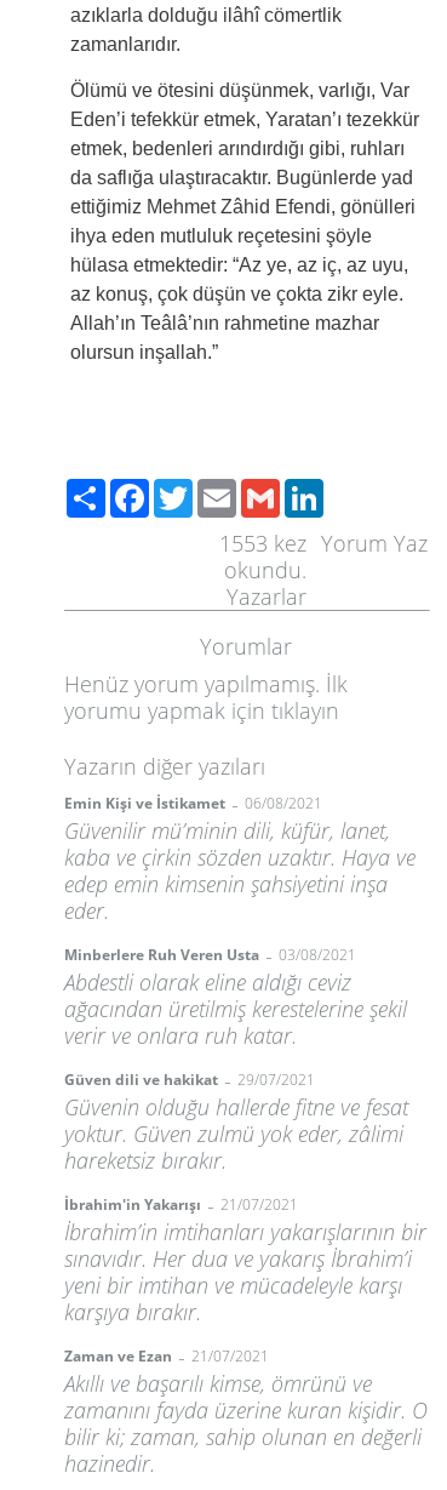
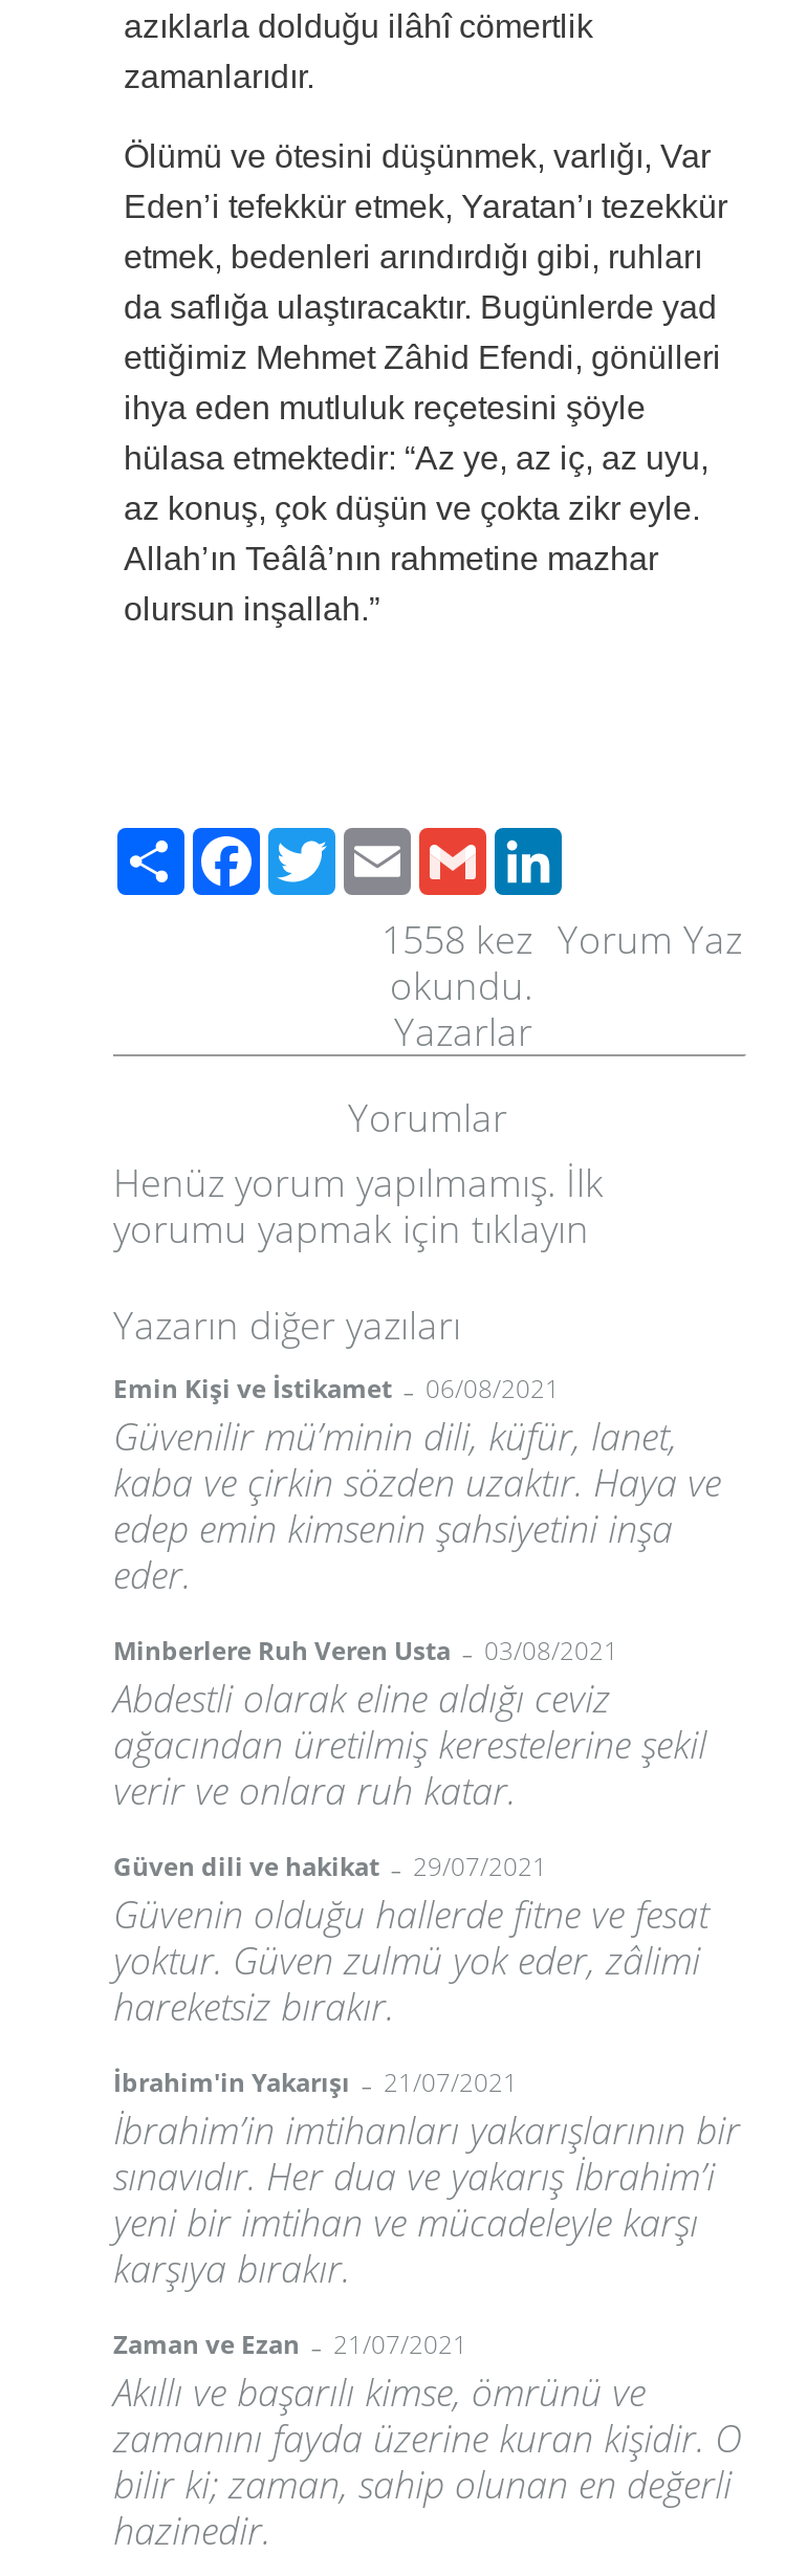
- 1553 kez Yorum Yaz
+ 1558 kez Yorum Yaz
